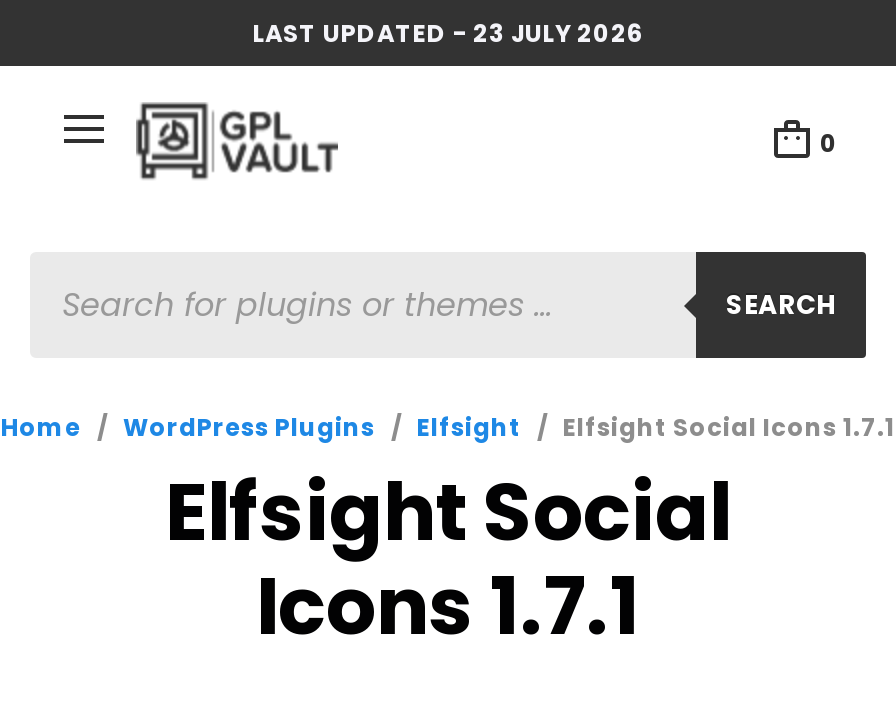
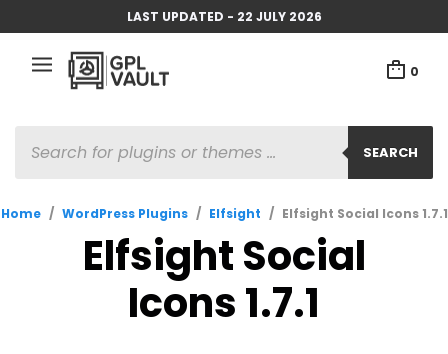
- LAST UPDATED - 23 JULY 2026
+ LAST UPDATED - 22 JULY 2026
